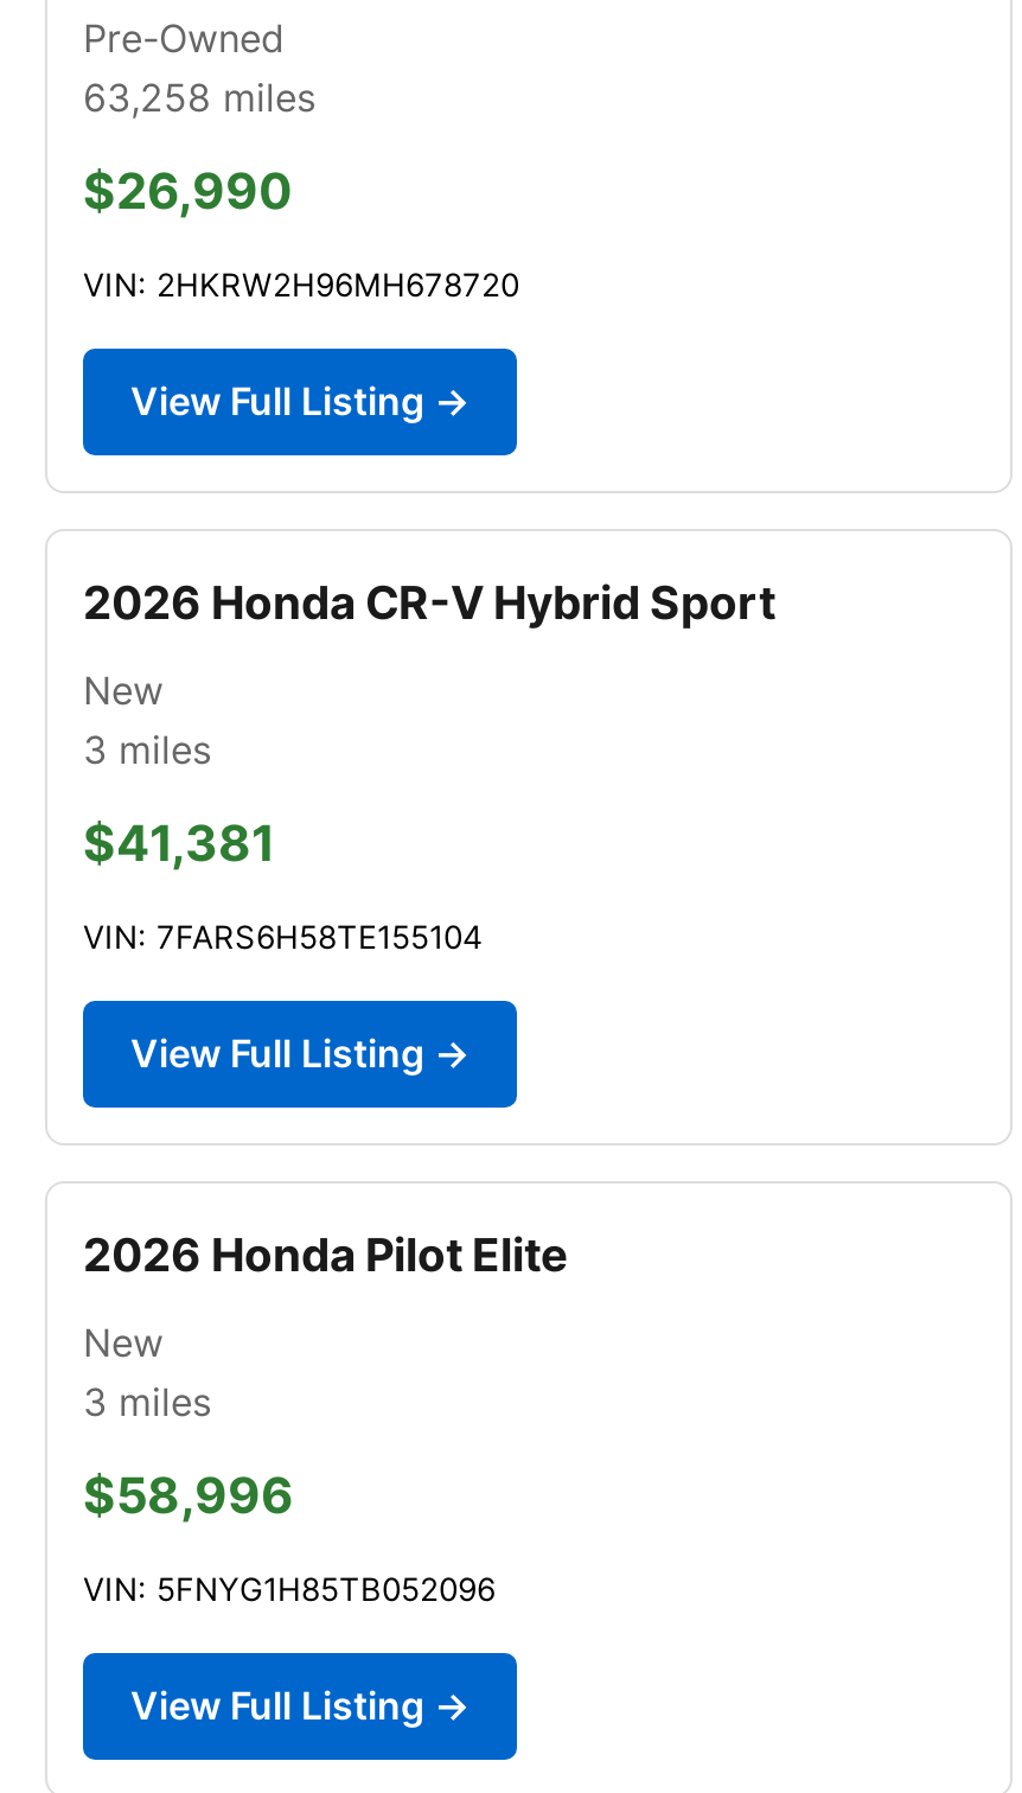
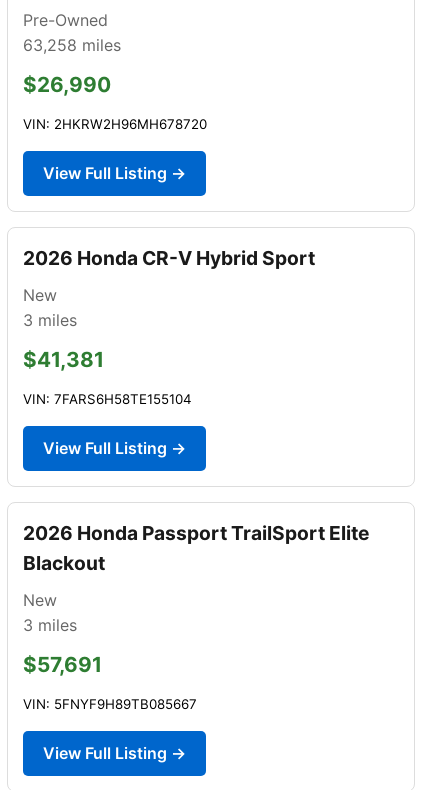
- 2026 Honda Pilot Elite
+ 2026 Honda Passport TrailSport Elite
+ Blackout

- $58,996
+ $57,691

- VIN: 5FNYG1H85TB052096
+ VIN: 5FNYF9H89TB085667
